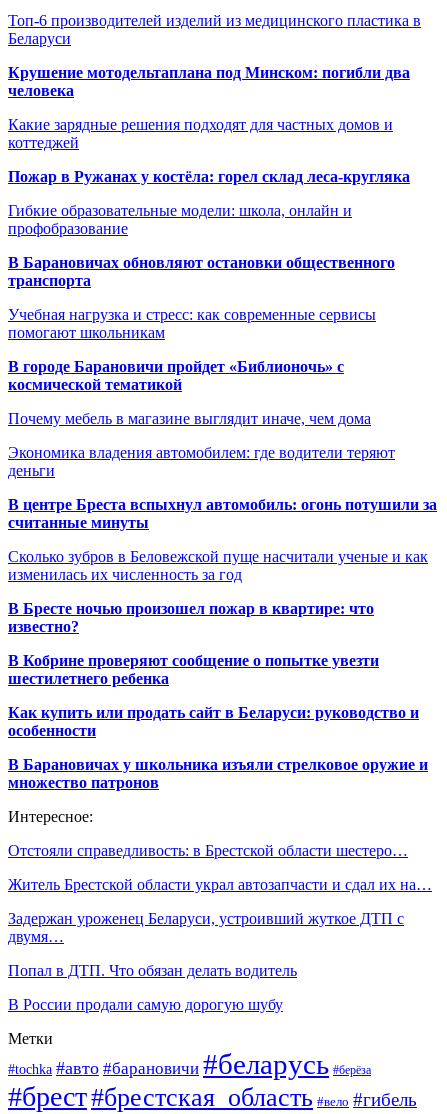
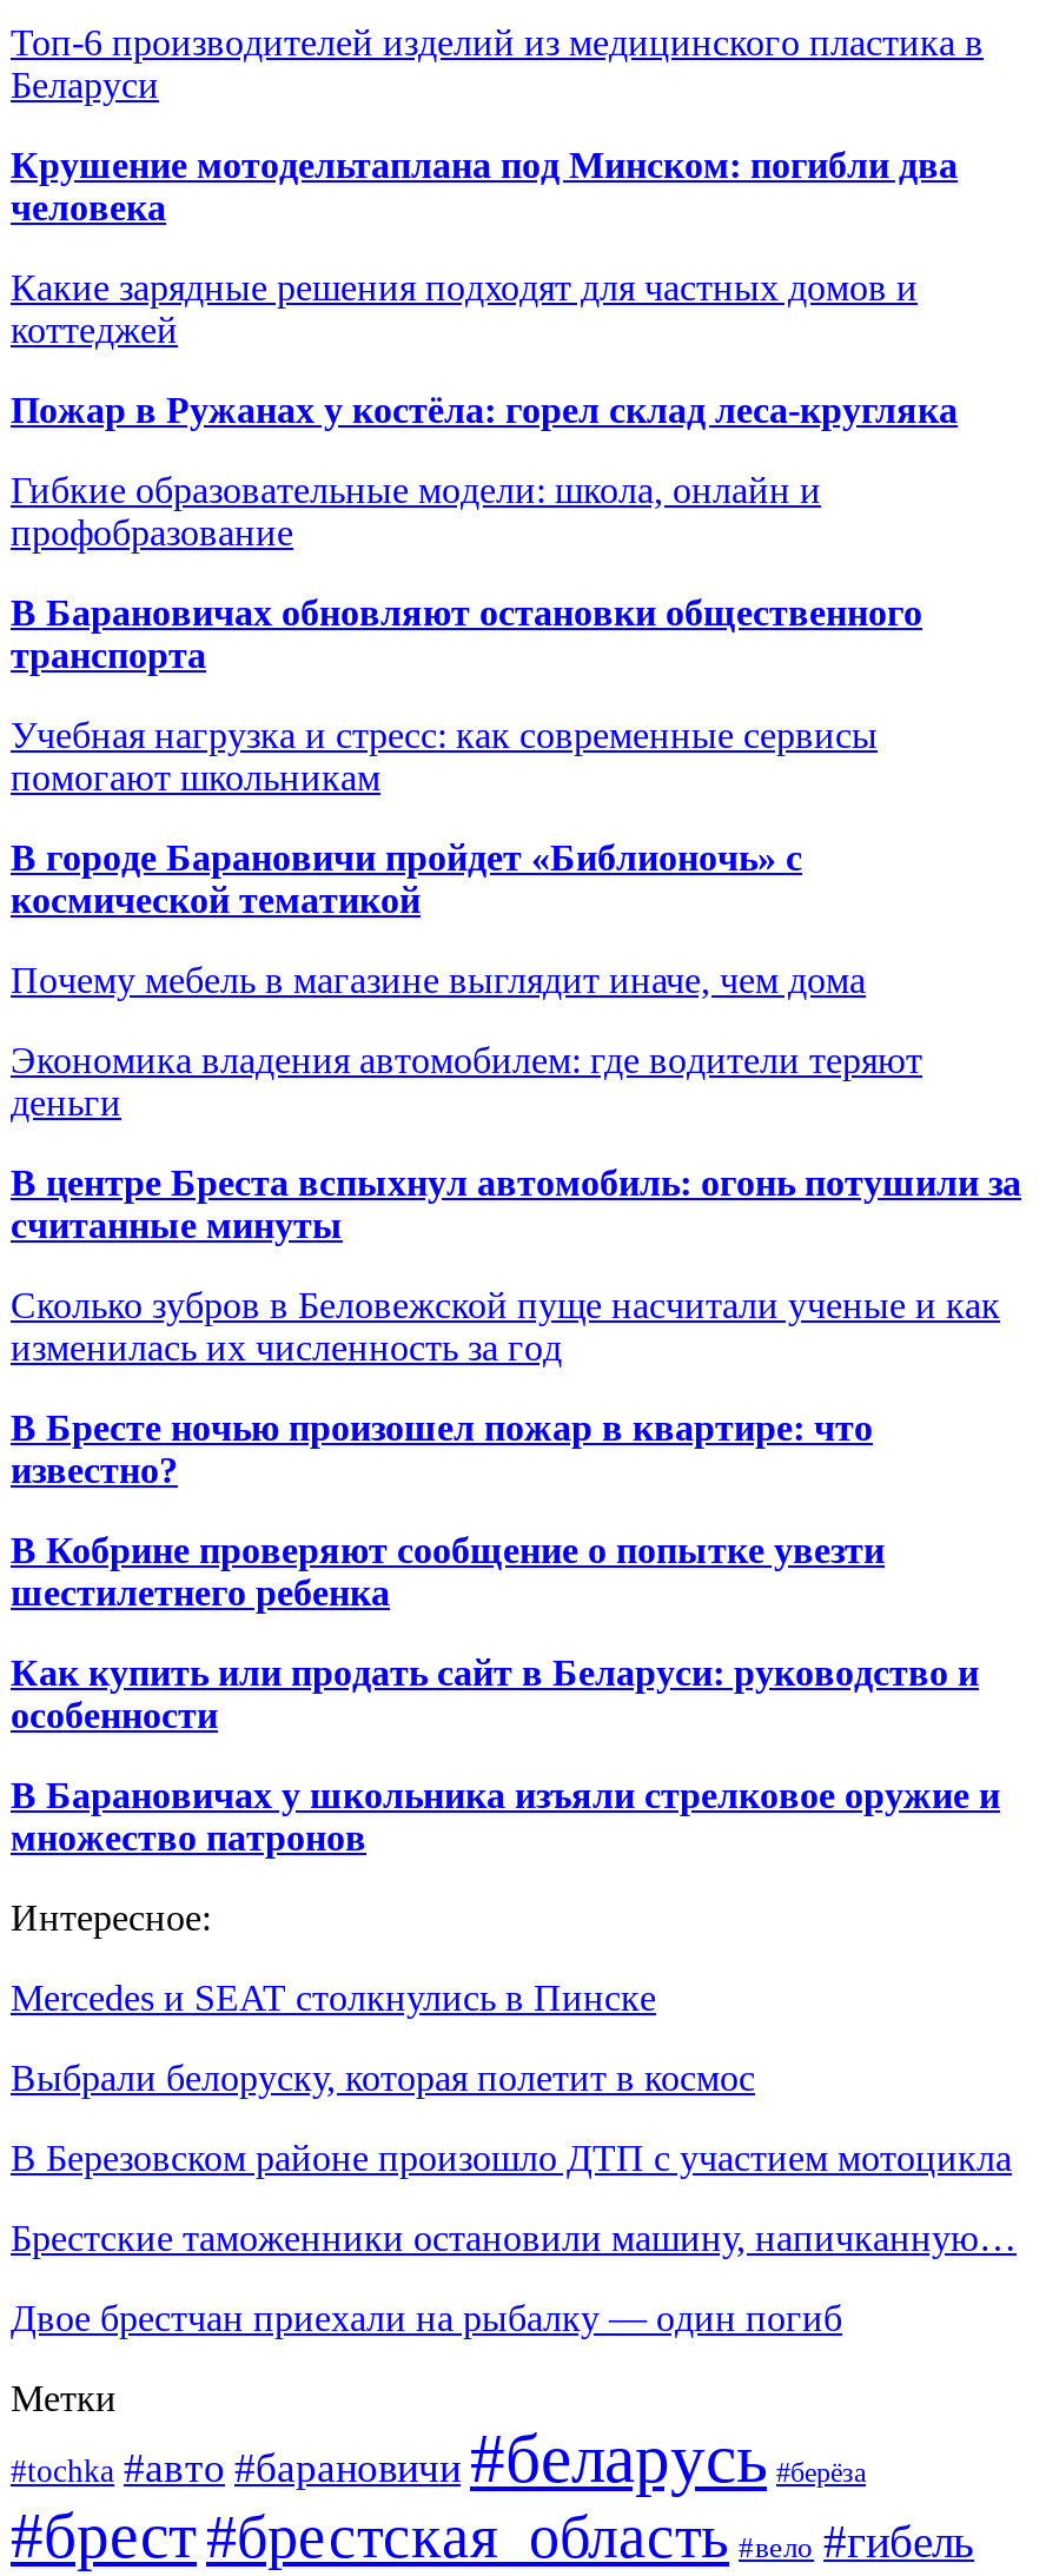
- Отстояли справедливость: в Брестской области шестеро…
+ Mercedes и SEAT столкнулись в Пинске

- Житель Брестской области украл автозапчасти и сдал их на…
+ Выбрали белоруску, которая полетит в космос

- Задержан уроженец Беларуси, устроивший жуткое ДТП с
- двумя…
+ В Березовском районе произошло ДТП с участием мотоцикла

- Попал в ДТП. Что обязан делать водитель
+ Брестские таможенники остановили машину, напичканную…

- В России продали самую дорогую шубу
+ Двое брестчан приехали на рыбалку — один погиб
